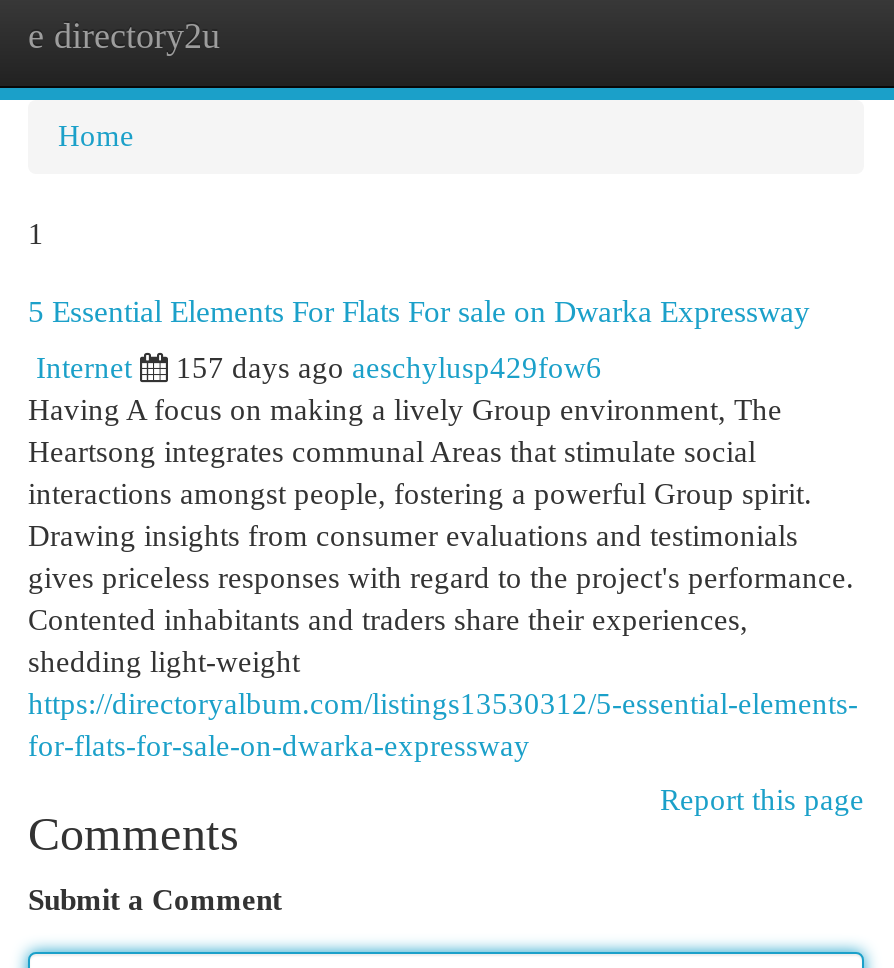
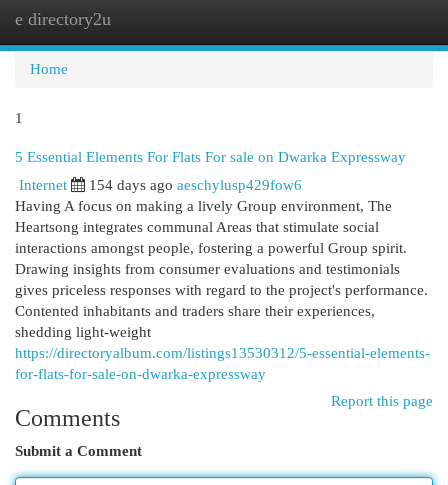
- 157 days ago aeschylusp429fow6
+ 154 days ago aeschylusp429fow6
